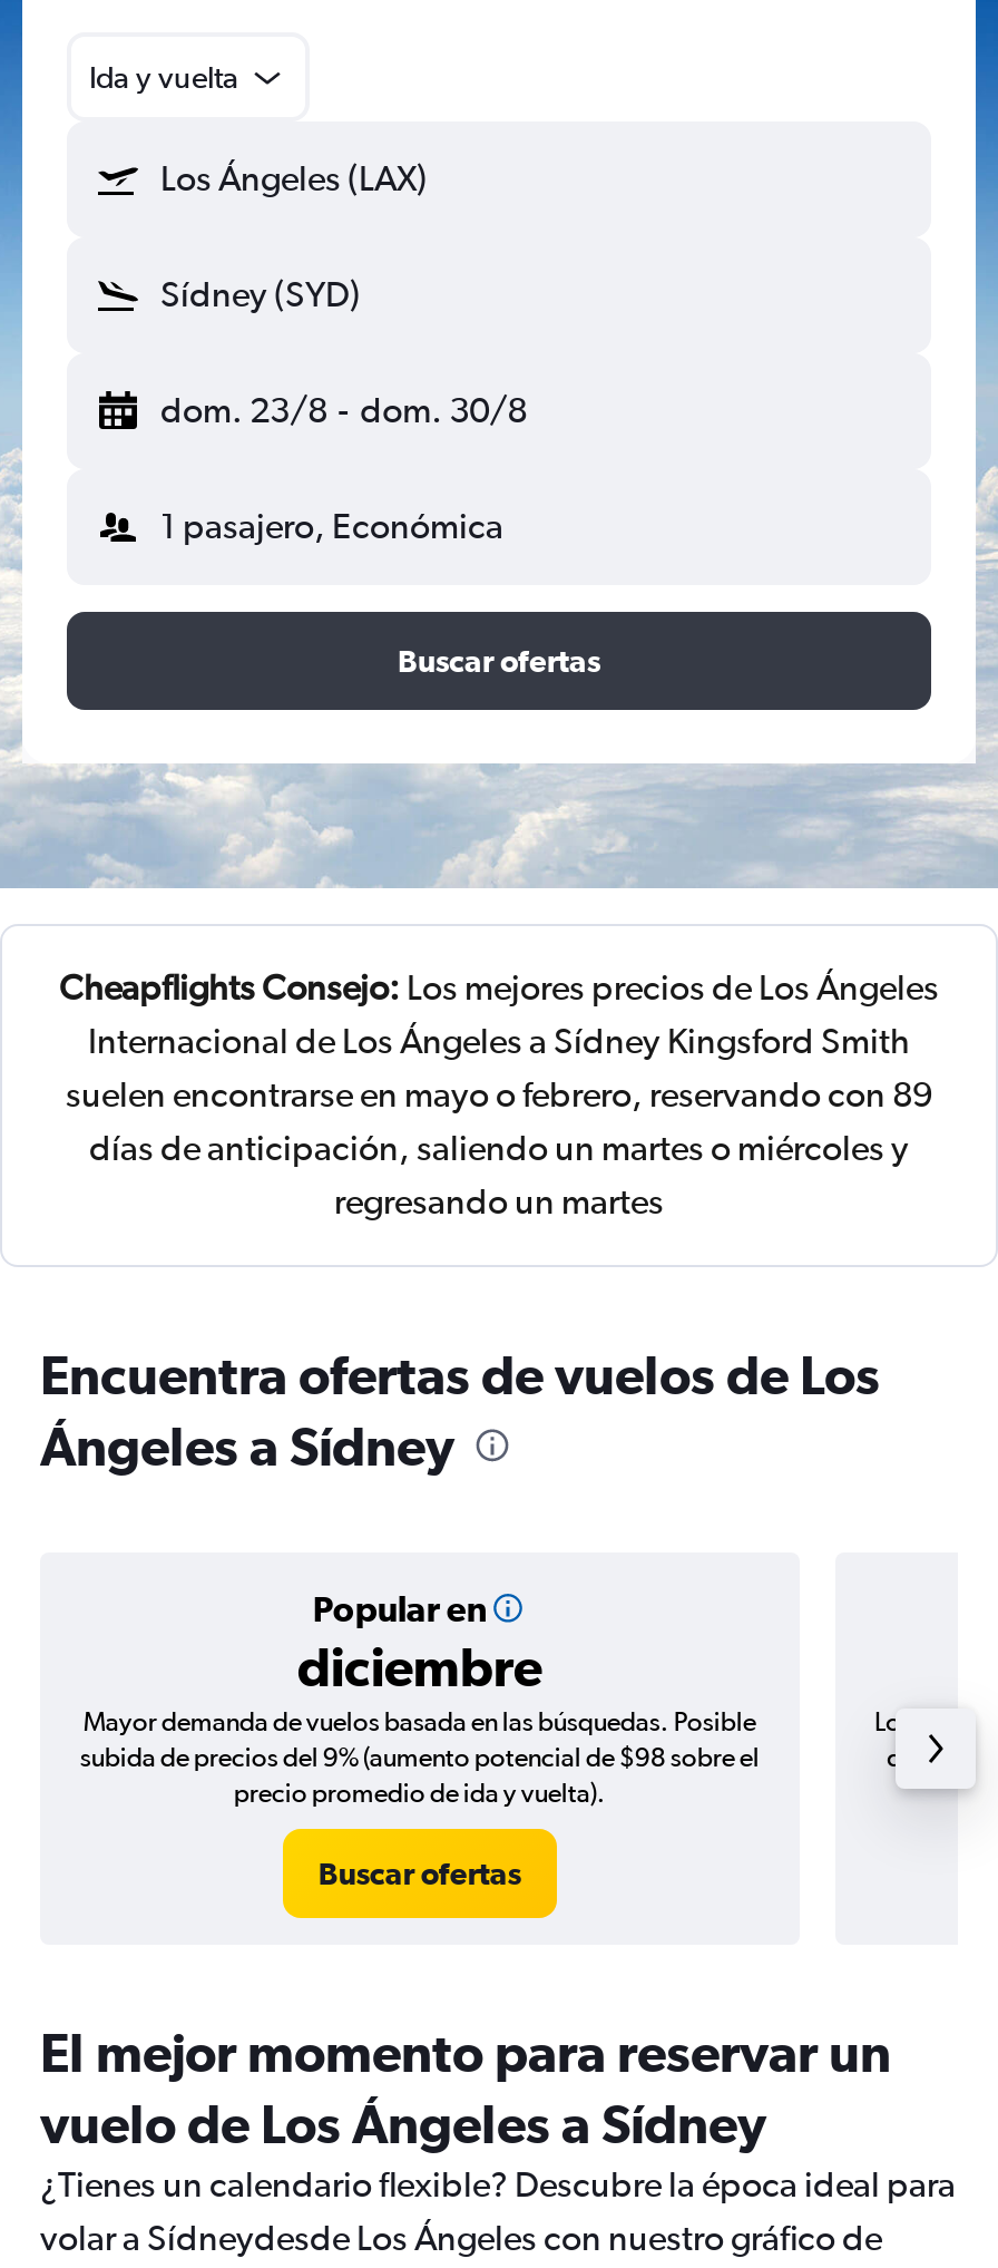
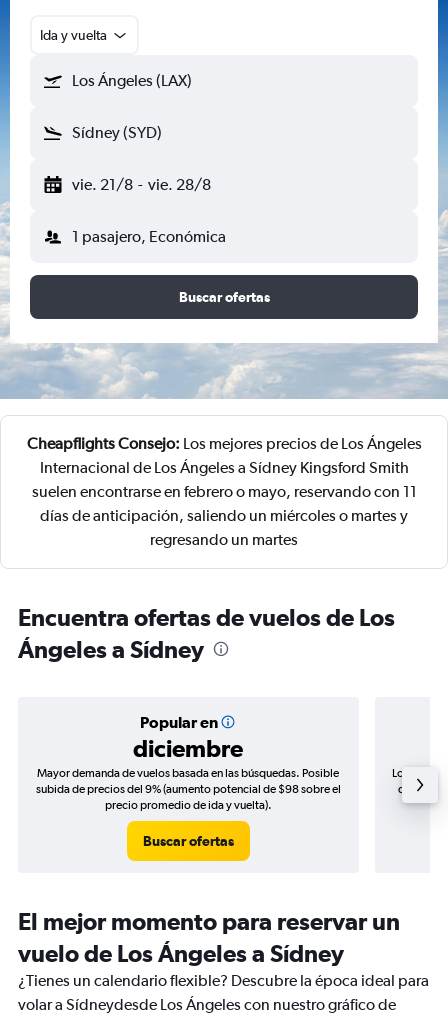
- dom. 23/8 - dom. 30/8
+ vie. 21/8 - vie. 28/8

- suelen encontrarse en mayo o febrero, reservando con 89
+ suelen encontrarse en febrero o mayo, reservando con 11

- días de anticipación, saliendo un martes o miércoles y
+ días de anticipación, saliendo un miércoles o martes y
